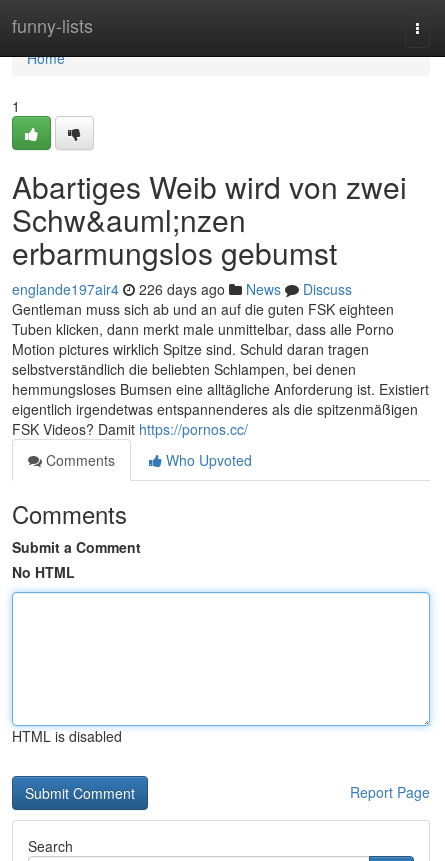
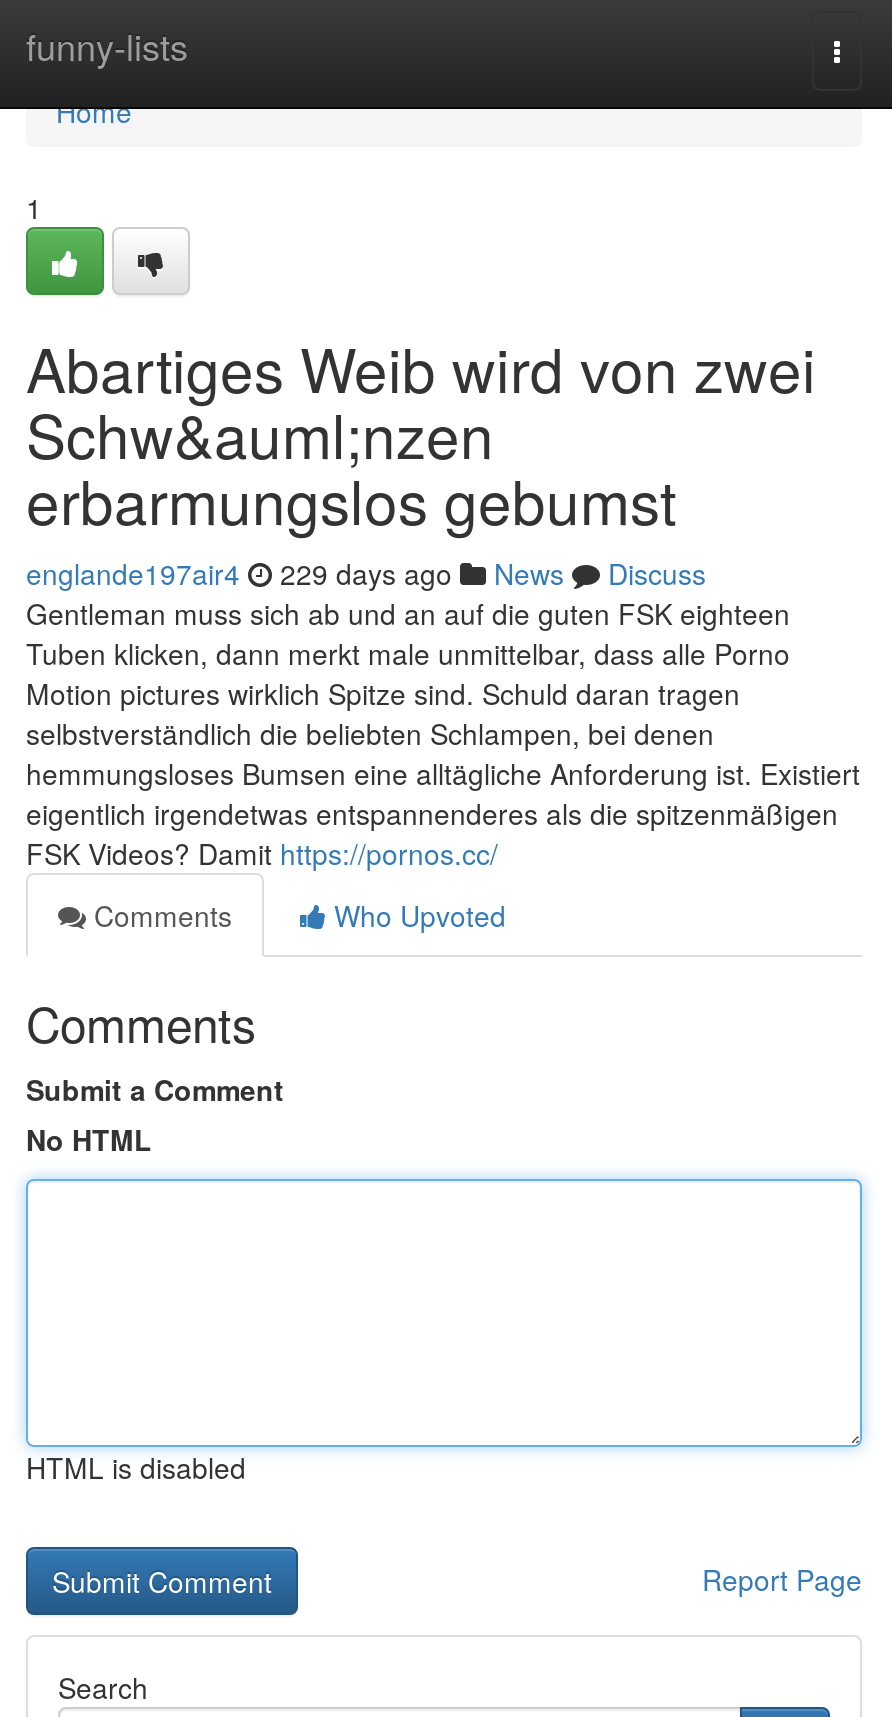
- englande197air4 226 days ago News Discuss
+ englande197air4 229 days ago News Discuss
